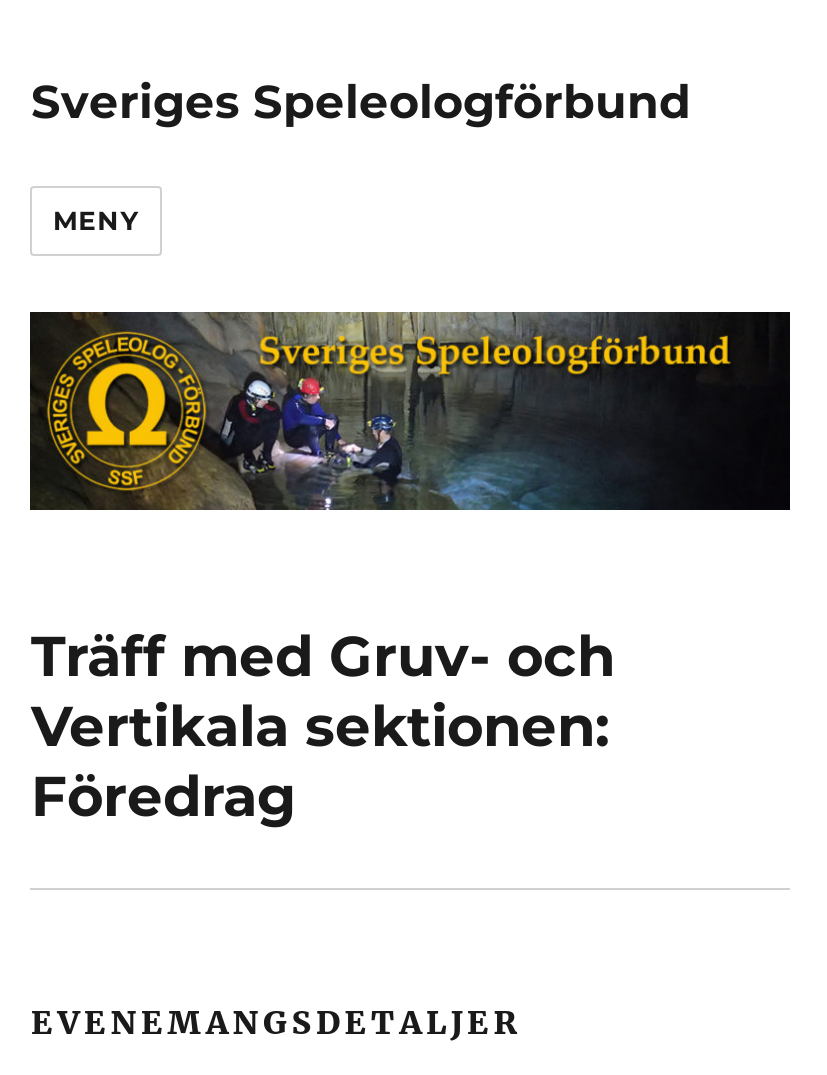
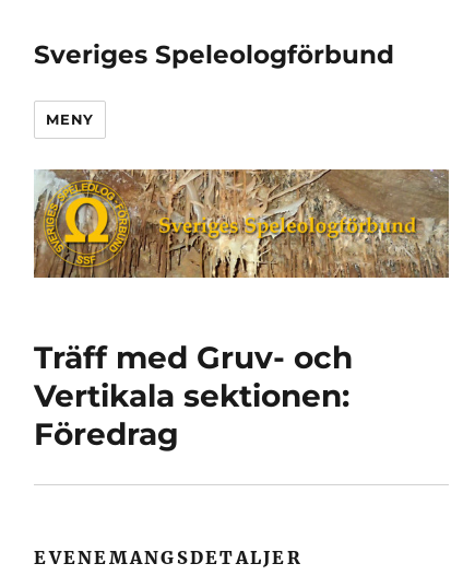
- [image]
+ [image]
